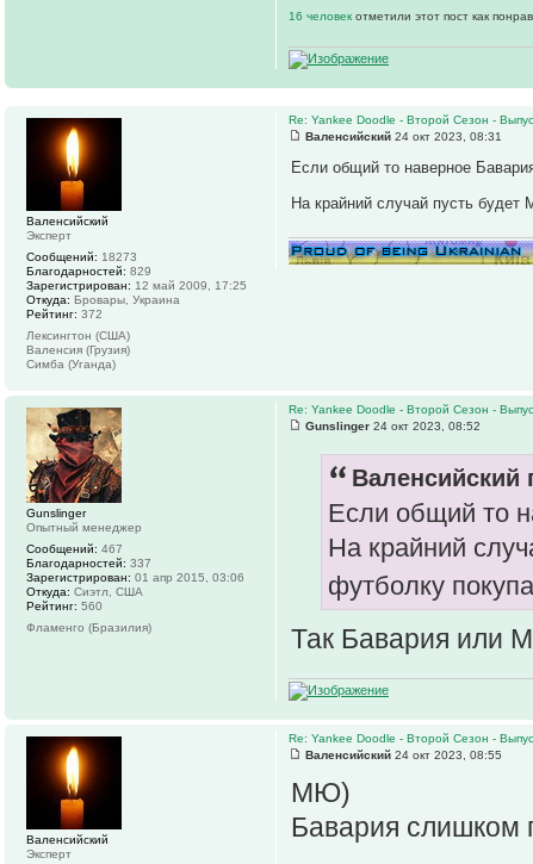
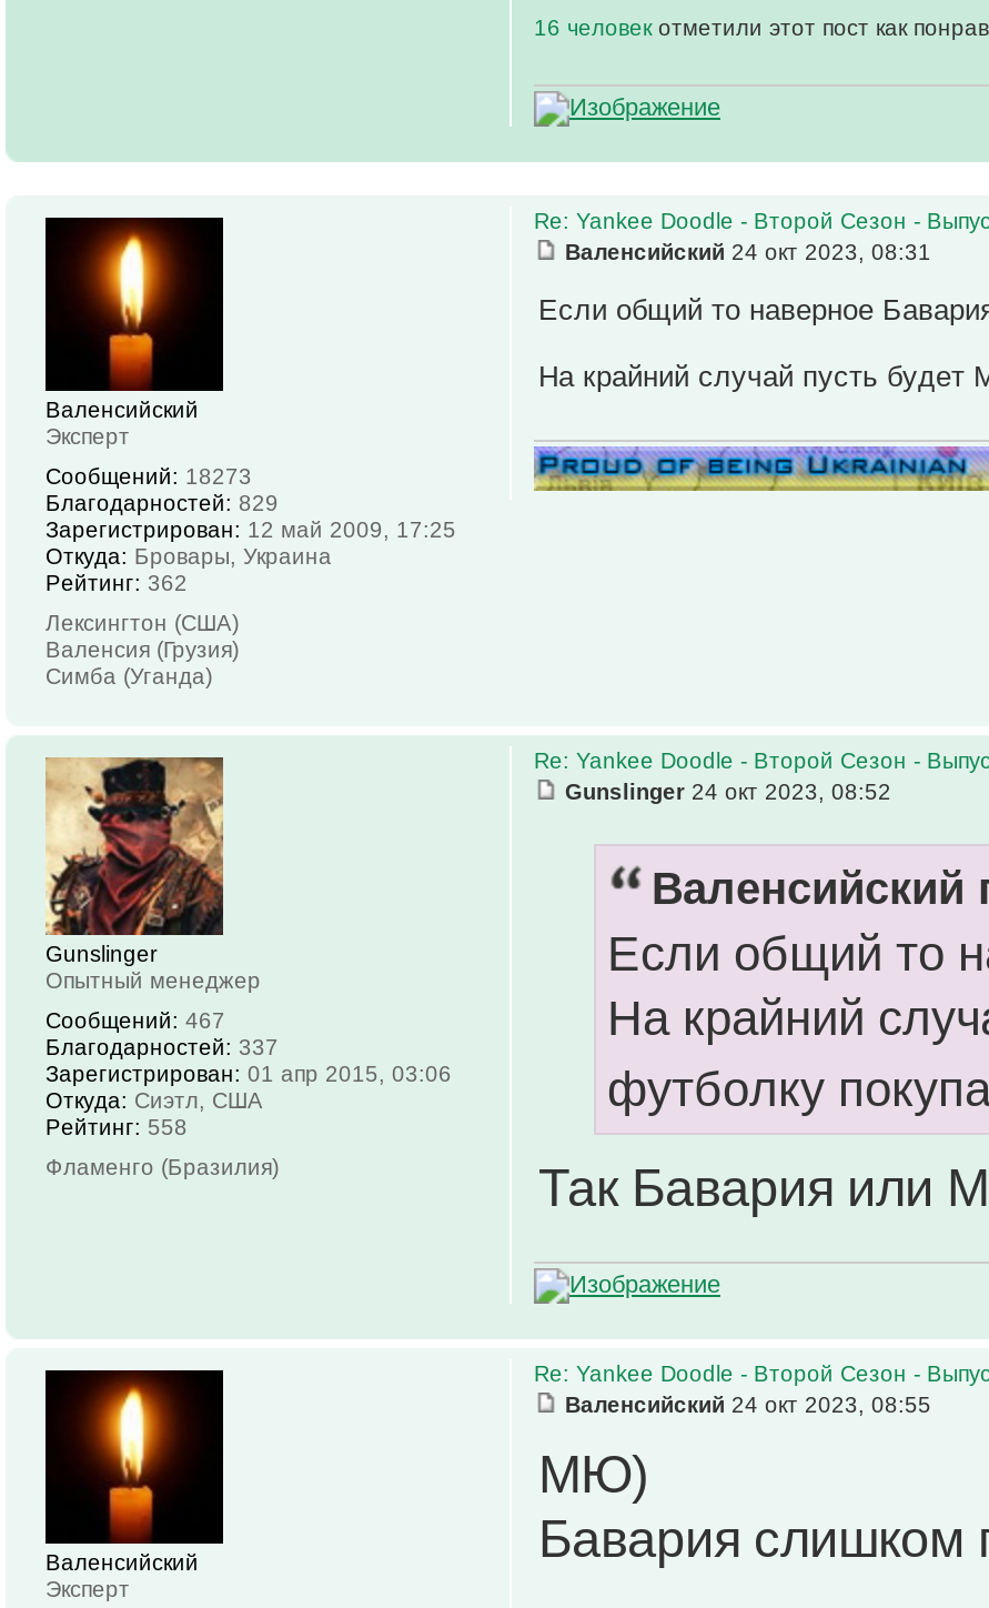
- Рейтинг: 372
+ Рейтинг: 362

- Рейтинг: 560
+ Рейтинг: 558
